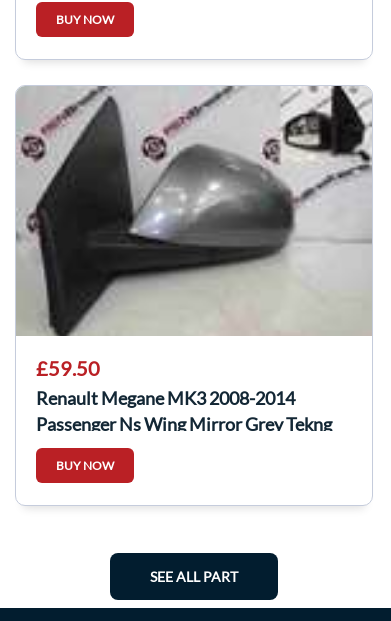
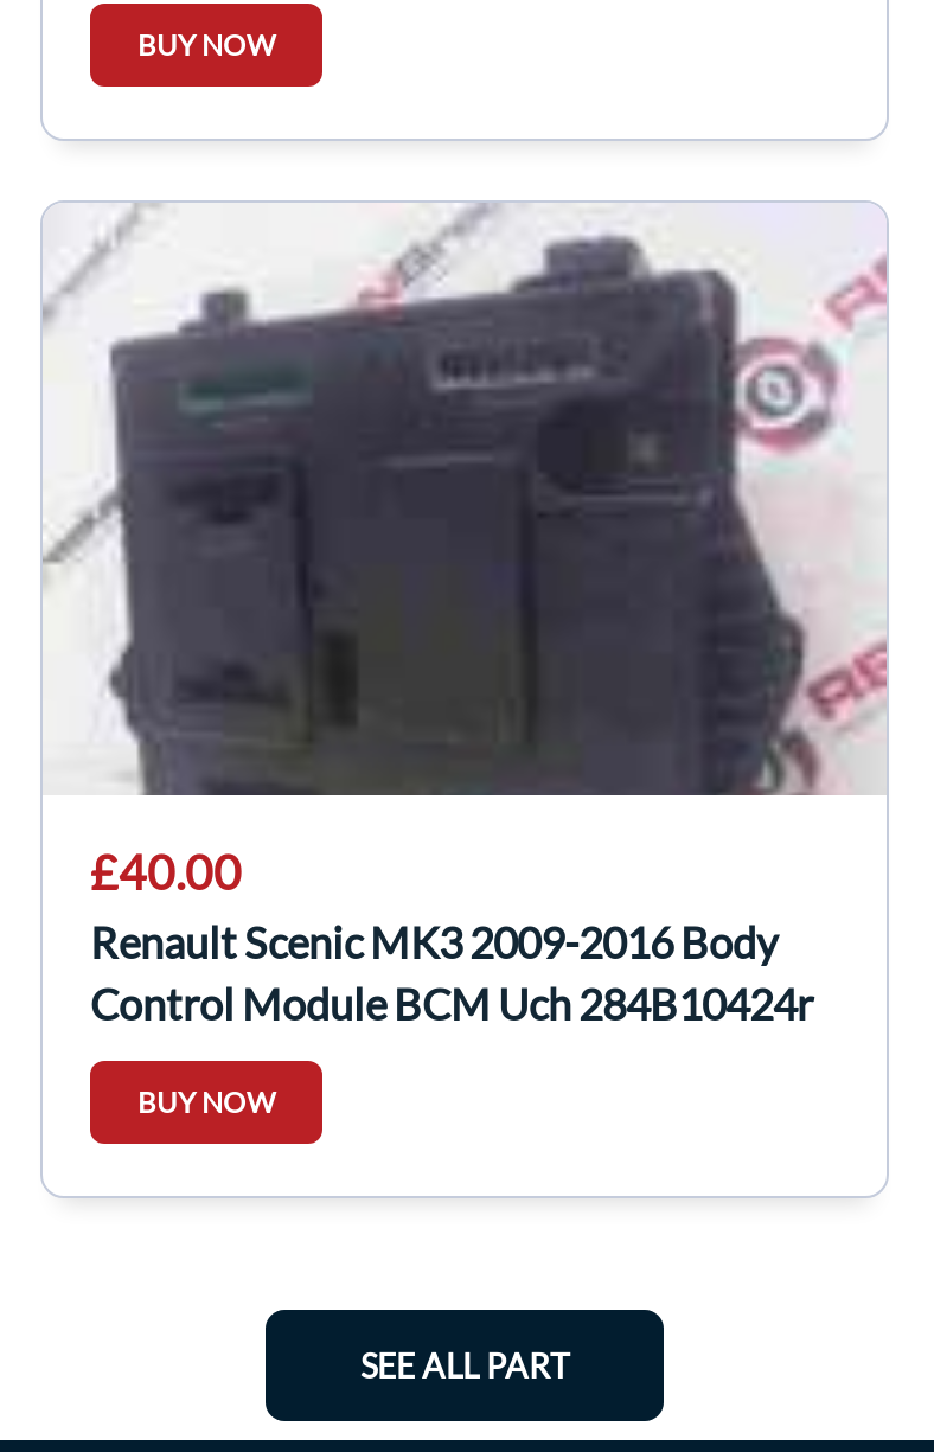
- [image]
- £59.50
- Renault Megane MK3 2008-2014
- Passenger Ns Wing Mirror Grey Tekng
+ [image]
+ £40.00
+ Renault Scenic MK3 2009-2016 Body
+ Control Module BCM Uch 284B10424r
